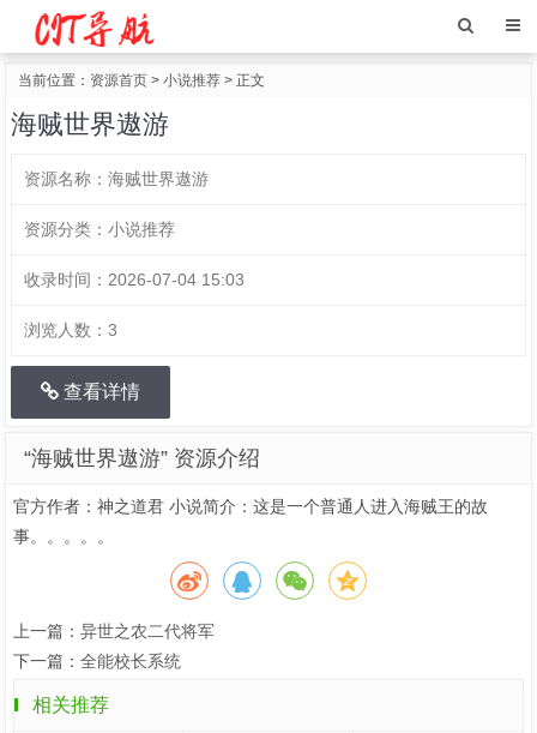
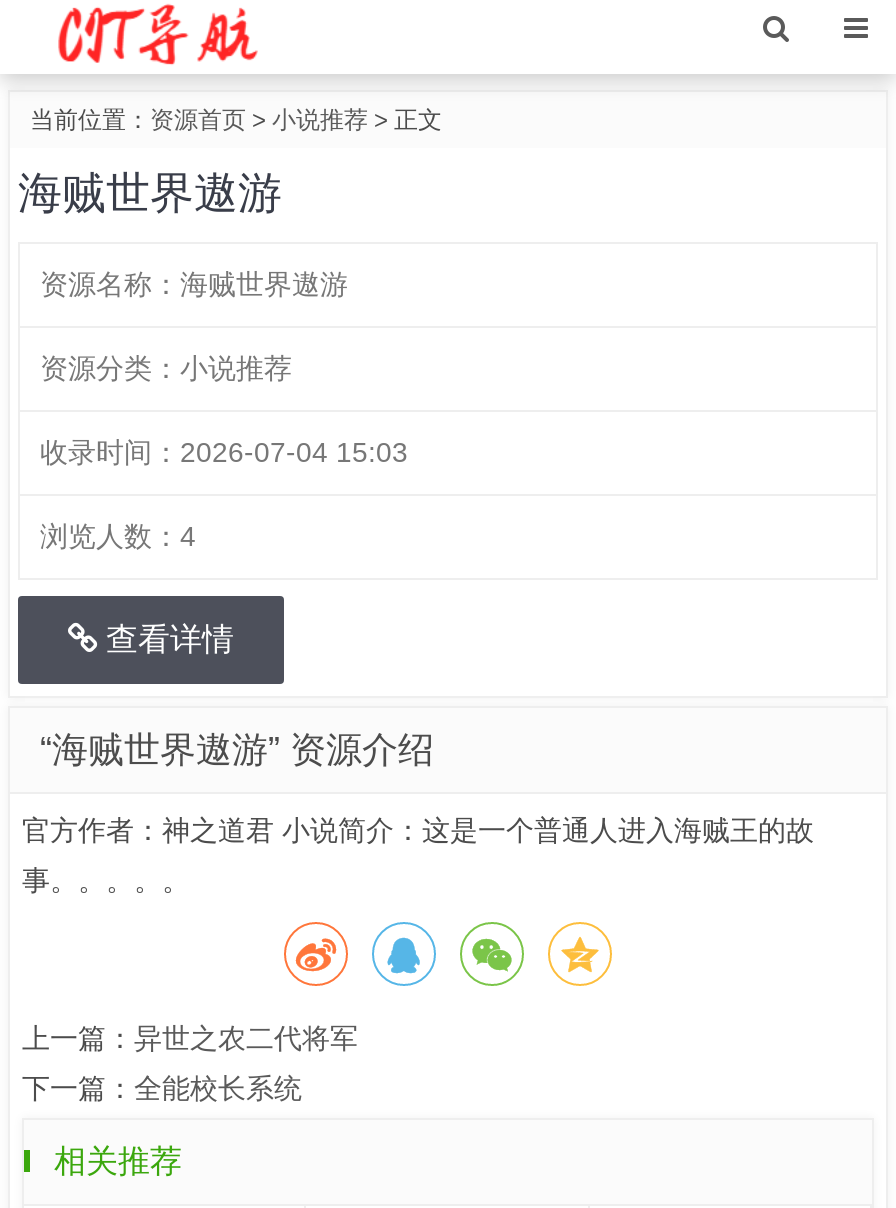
- 浏览人数：3
+ 浏览人数：4
